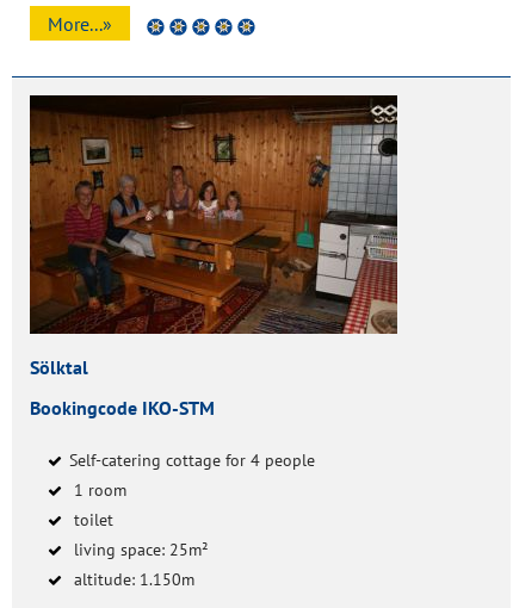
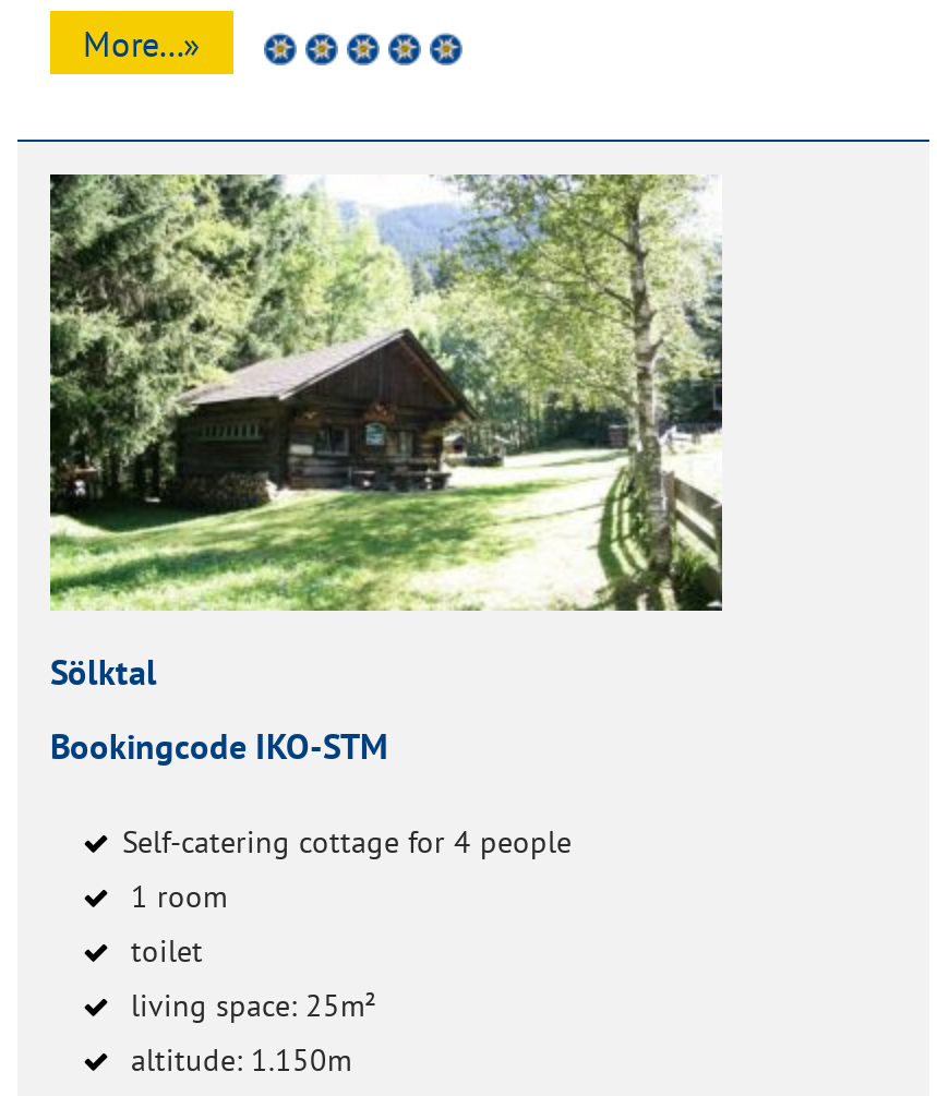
- [image]
+ [image]
